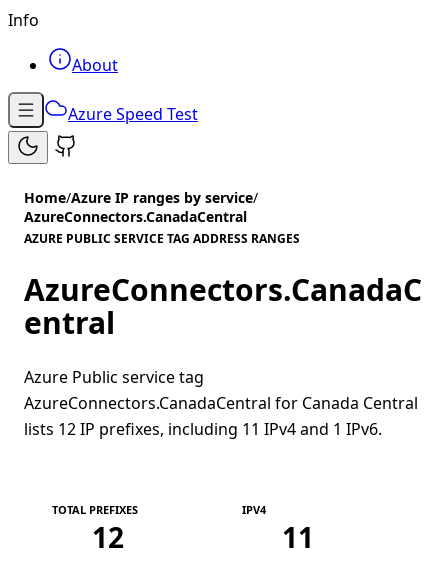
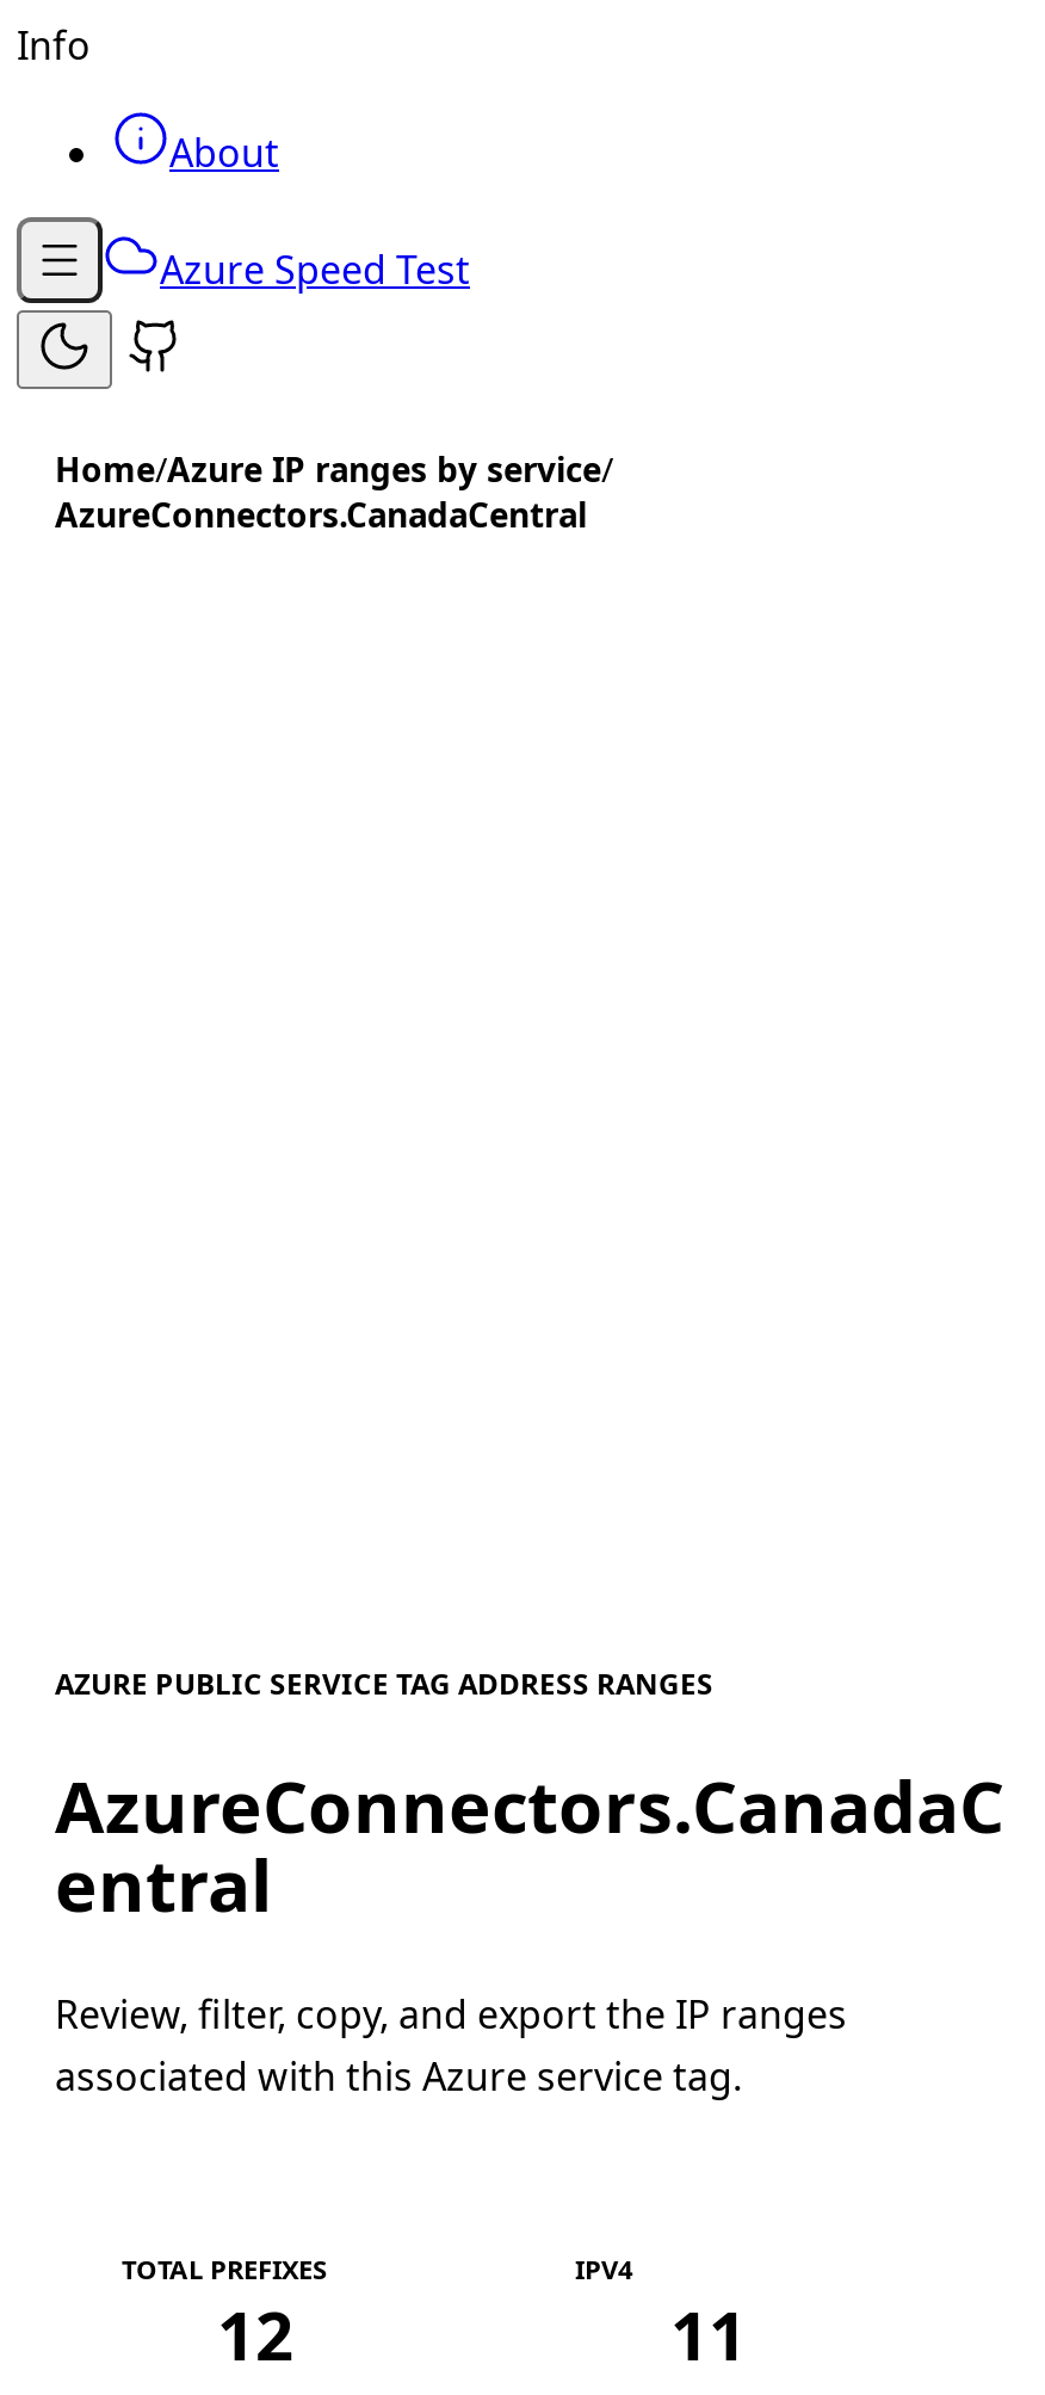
moved down: AZURE PUBLIC SERVICE TAG ADDRESS RANGES | AzureConnectors.CanadaC | entral

- Azure Public service tag
- AzureConnectors.CanadaCentral for Canada Central
- lists 12 IP prefixes, including 11 IPv4 and 1 IPv6.
+ Review, filter, copy, and export the IP ranges
+ associated with this Azure service tag.
